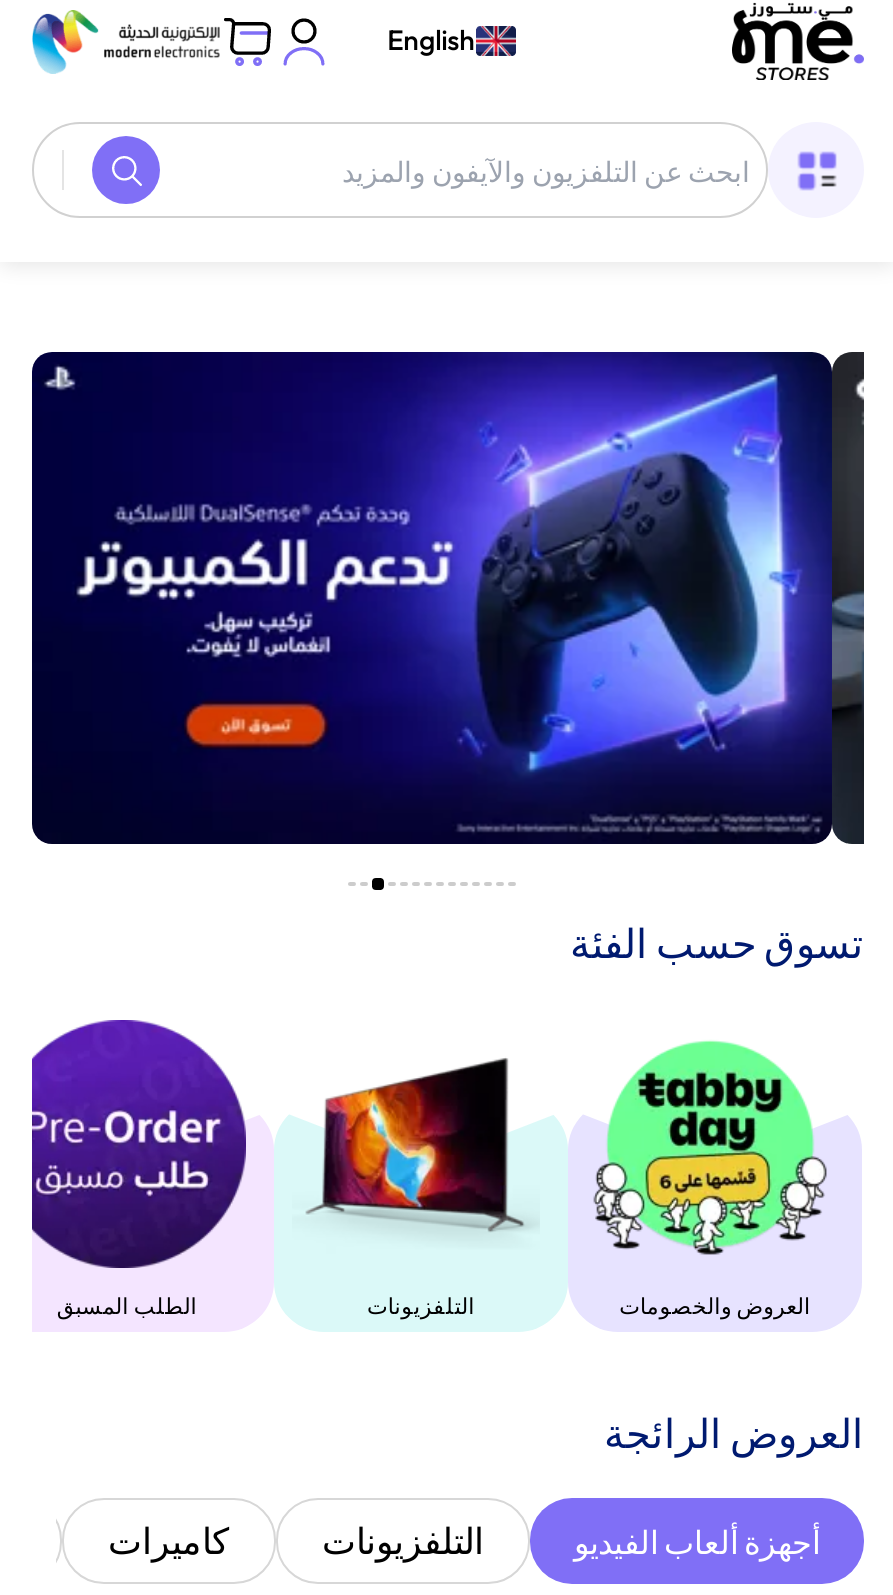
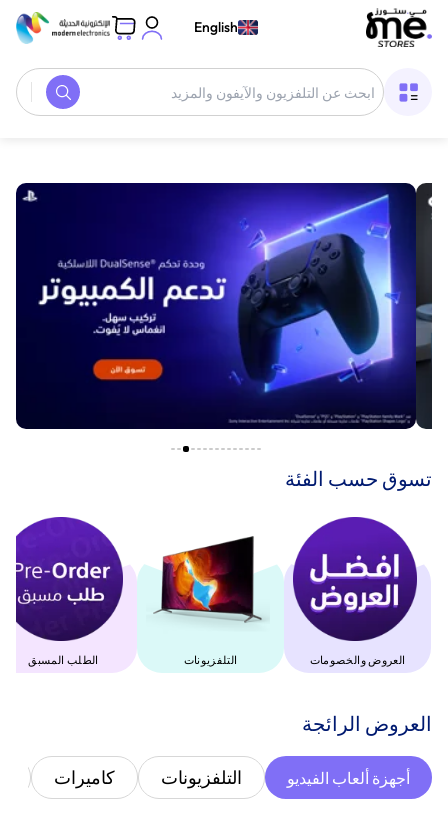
- [image]
+ [image]
